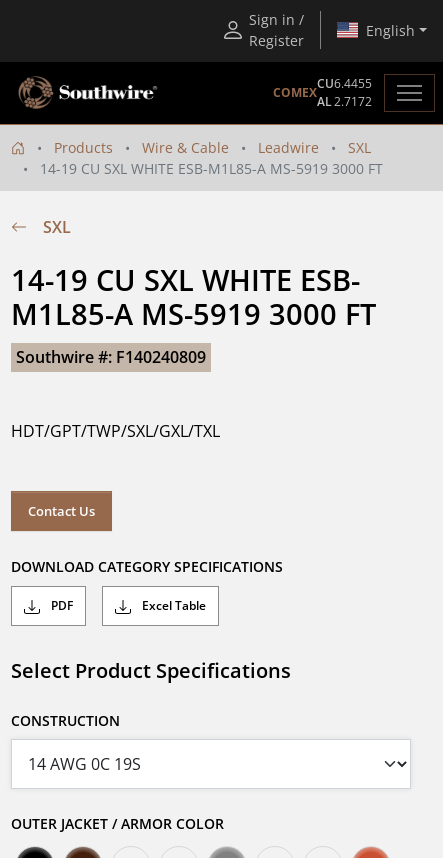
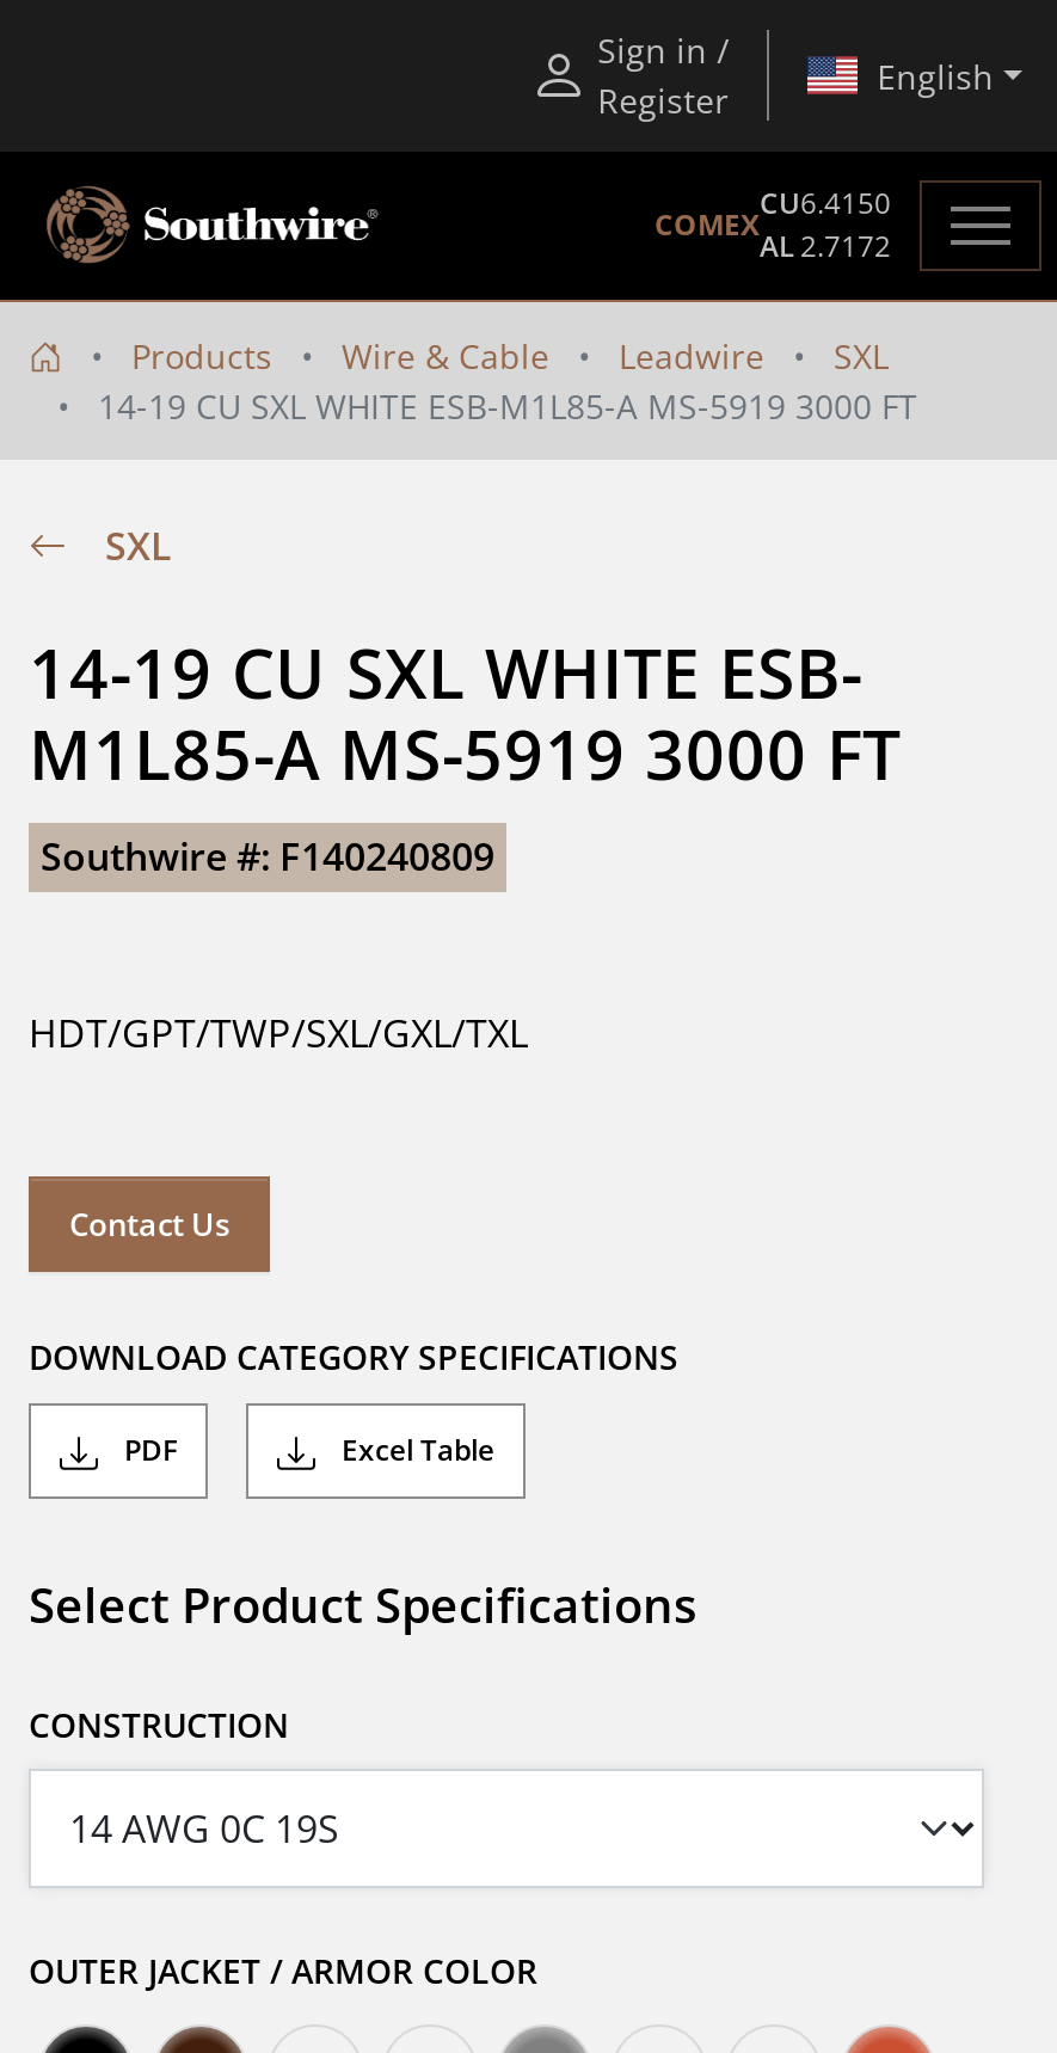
- CU6.4455
+ CU6.4150
